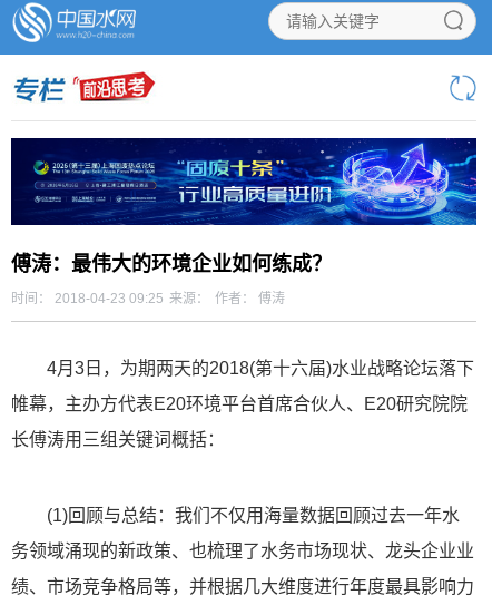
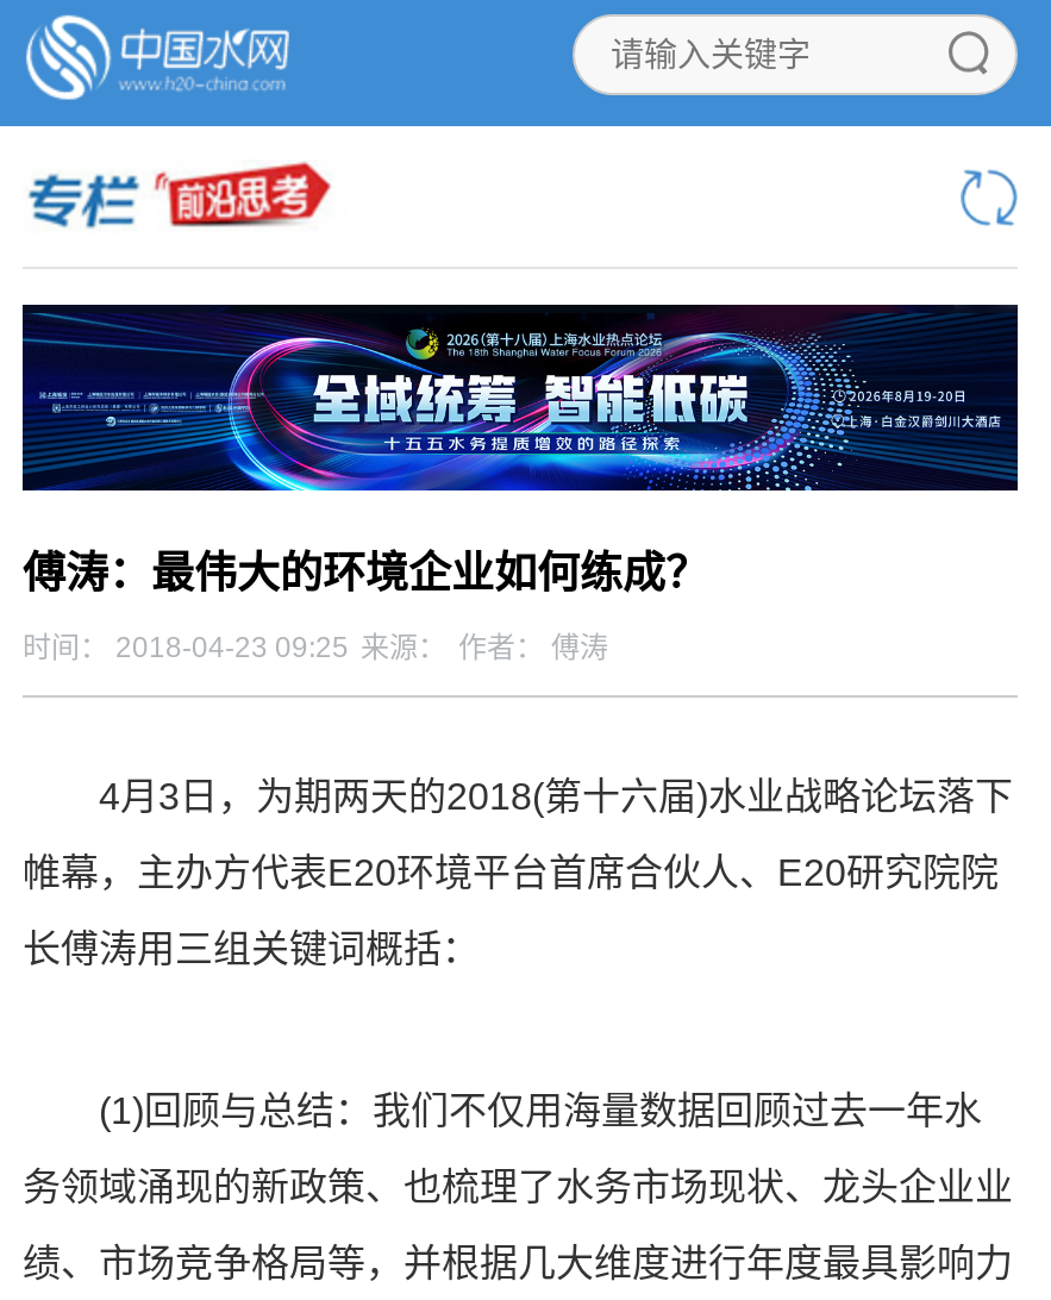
- [image]
+ [image]
